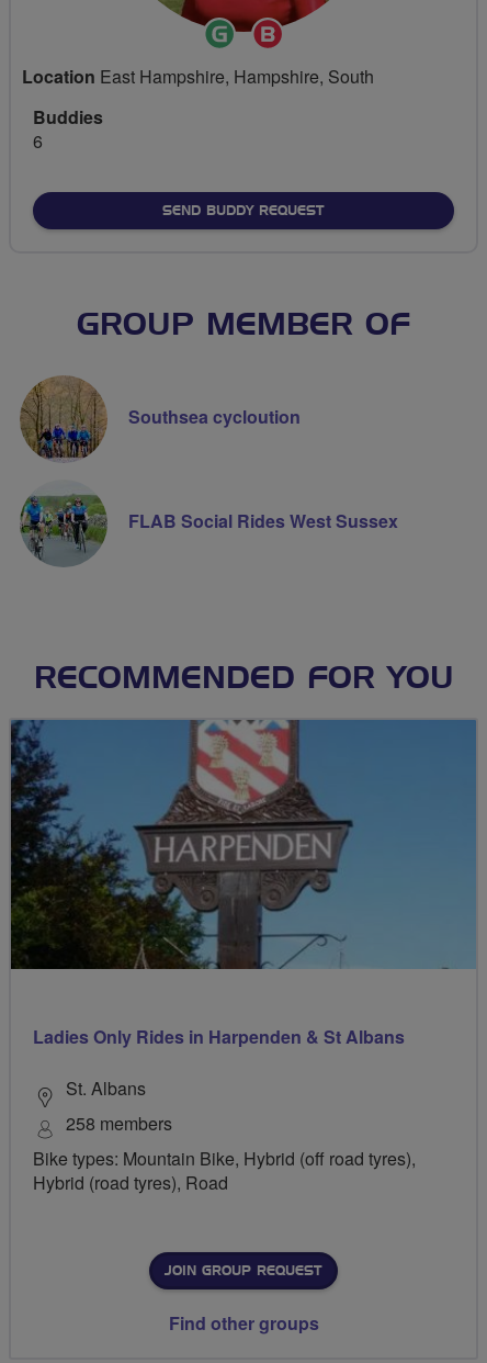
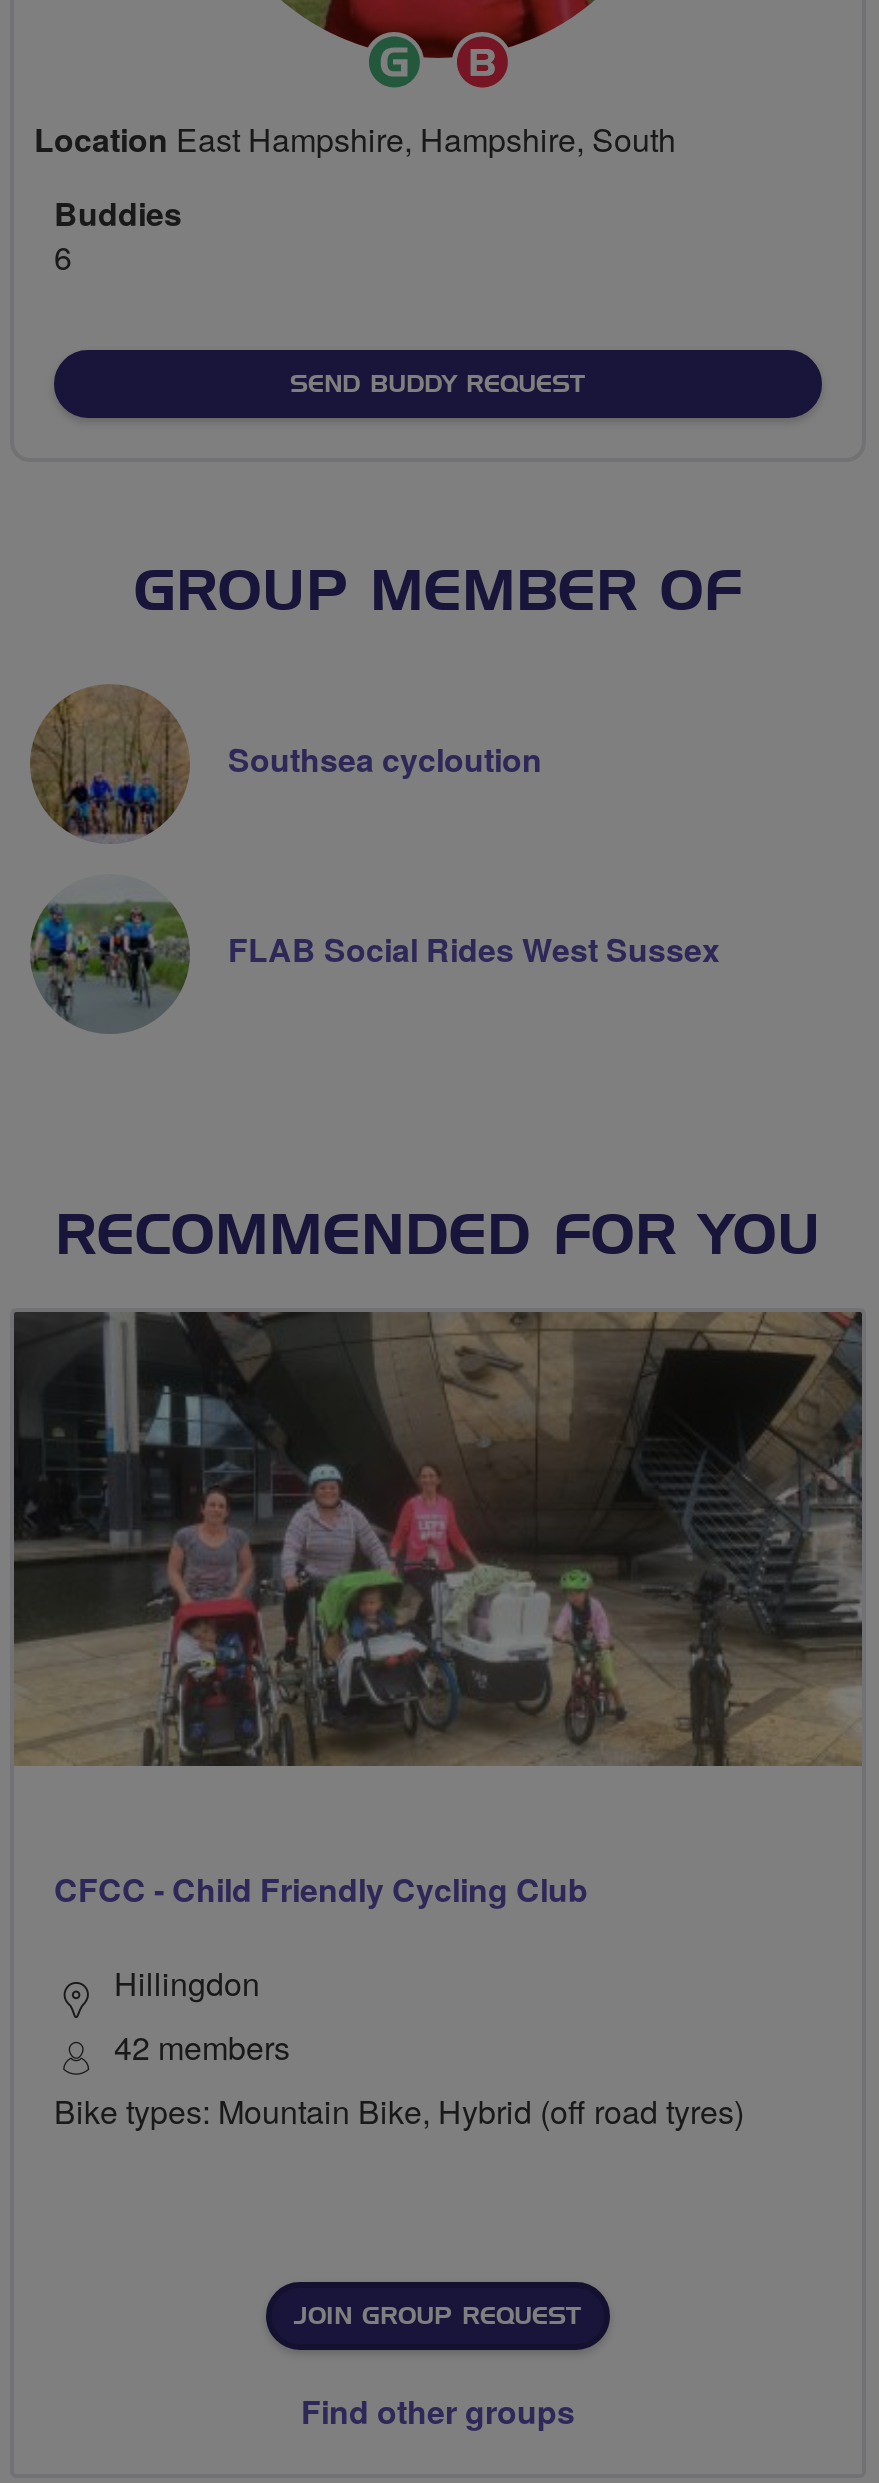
- [image]
+ [image]

- Ladies Only Rides in Harpenden & St Albans
+ CFCC - Child Friendly Cycling Club

- St. Albans
- 258 members
- Bike types: Mountain Bike, Hybrid (off road tyres),
- Hybrid (road tyres), Road
+ Hillingdon
+ 42 members
+ Bike types: Mountain Bike, Hybrid (off road tyres)
